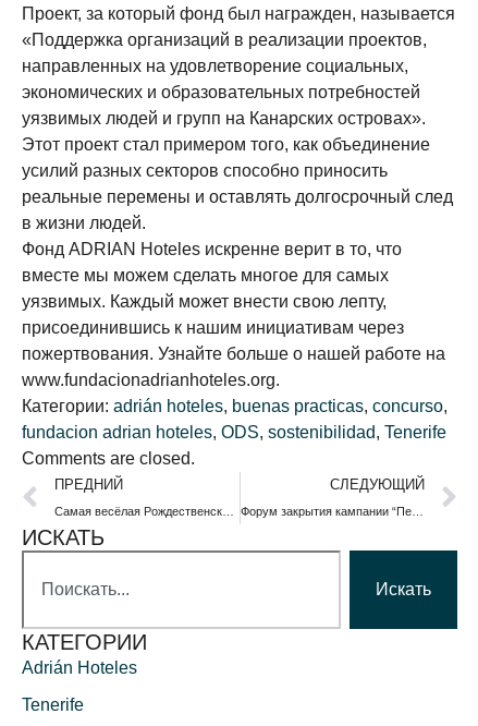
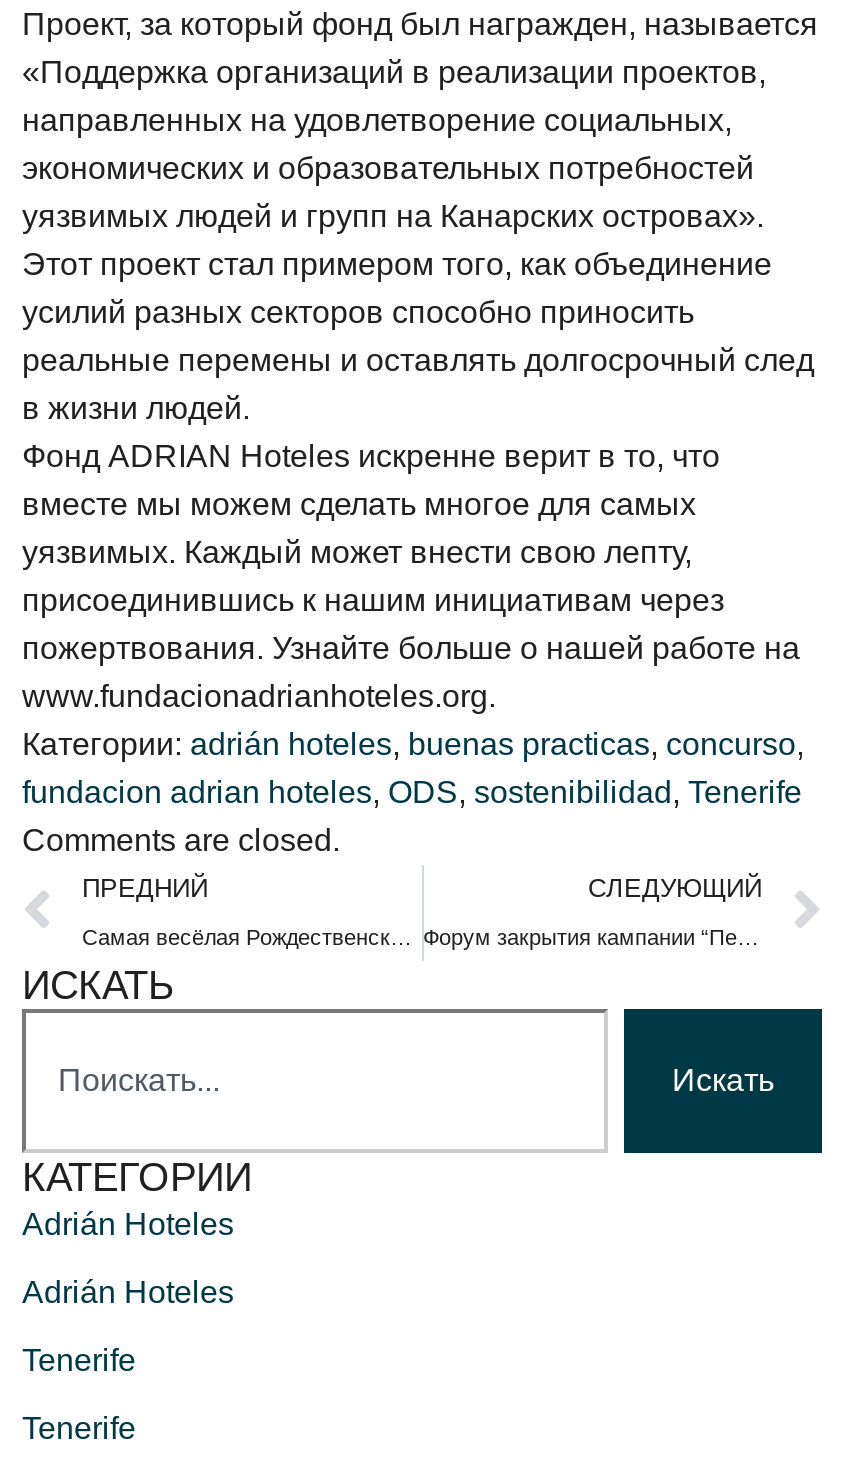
+ Adrián Hoteles
+ Tenerife
